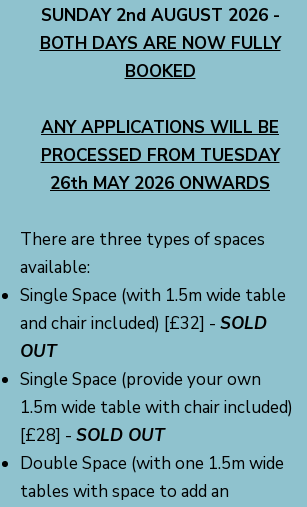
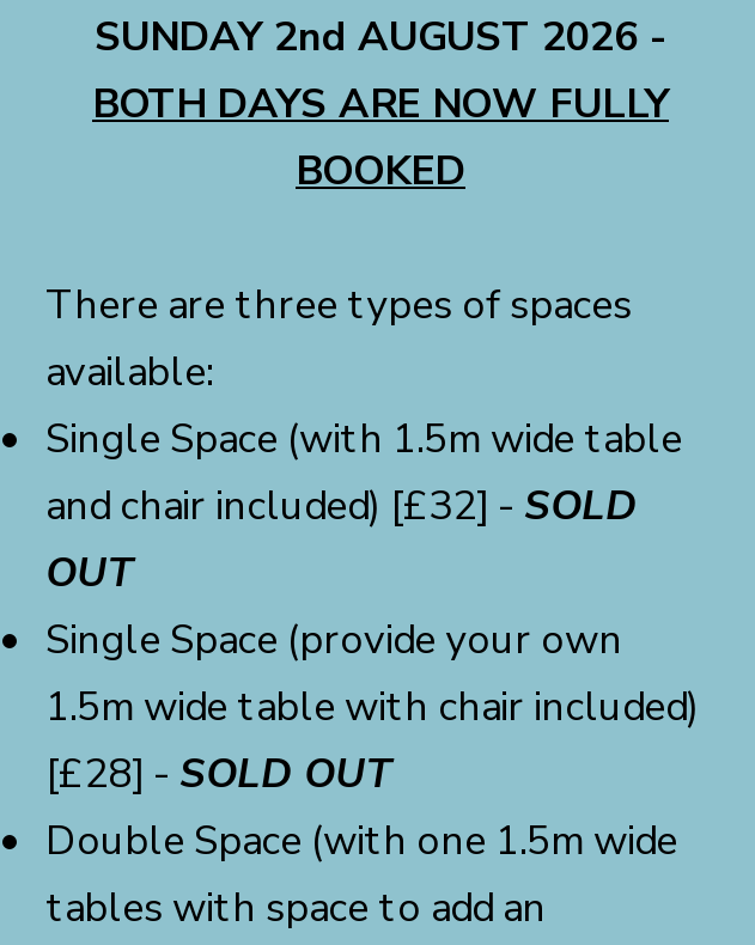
- ANY APPLICATIONS WILL BE
- PROCESSED FROM TUESDAY
- 26th MAY 2026 ONWARDS
